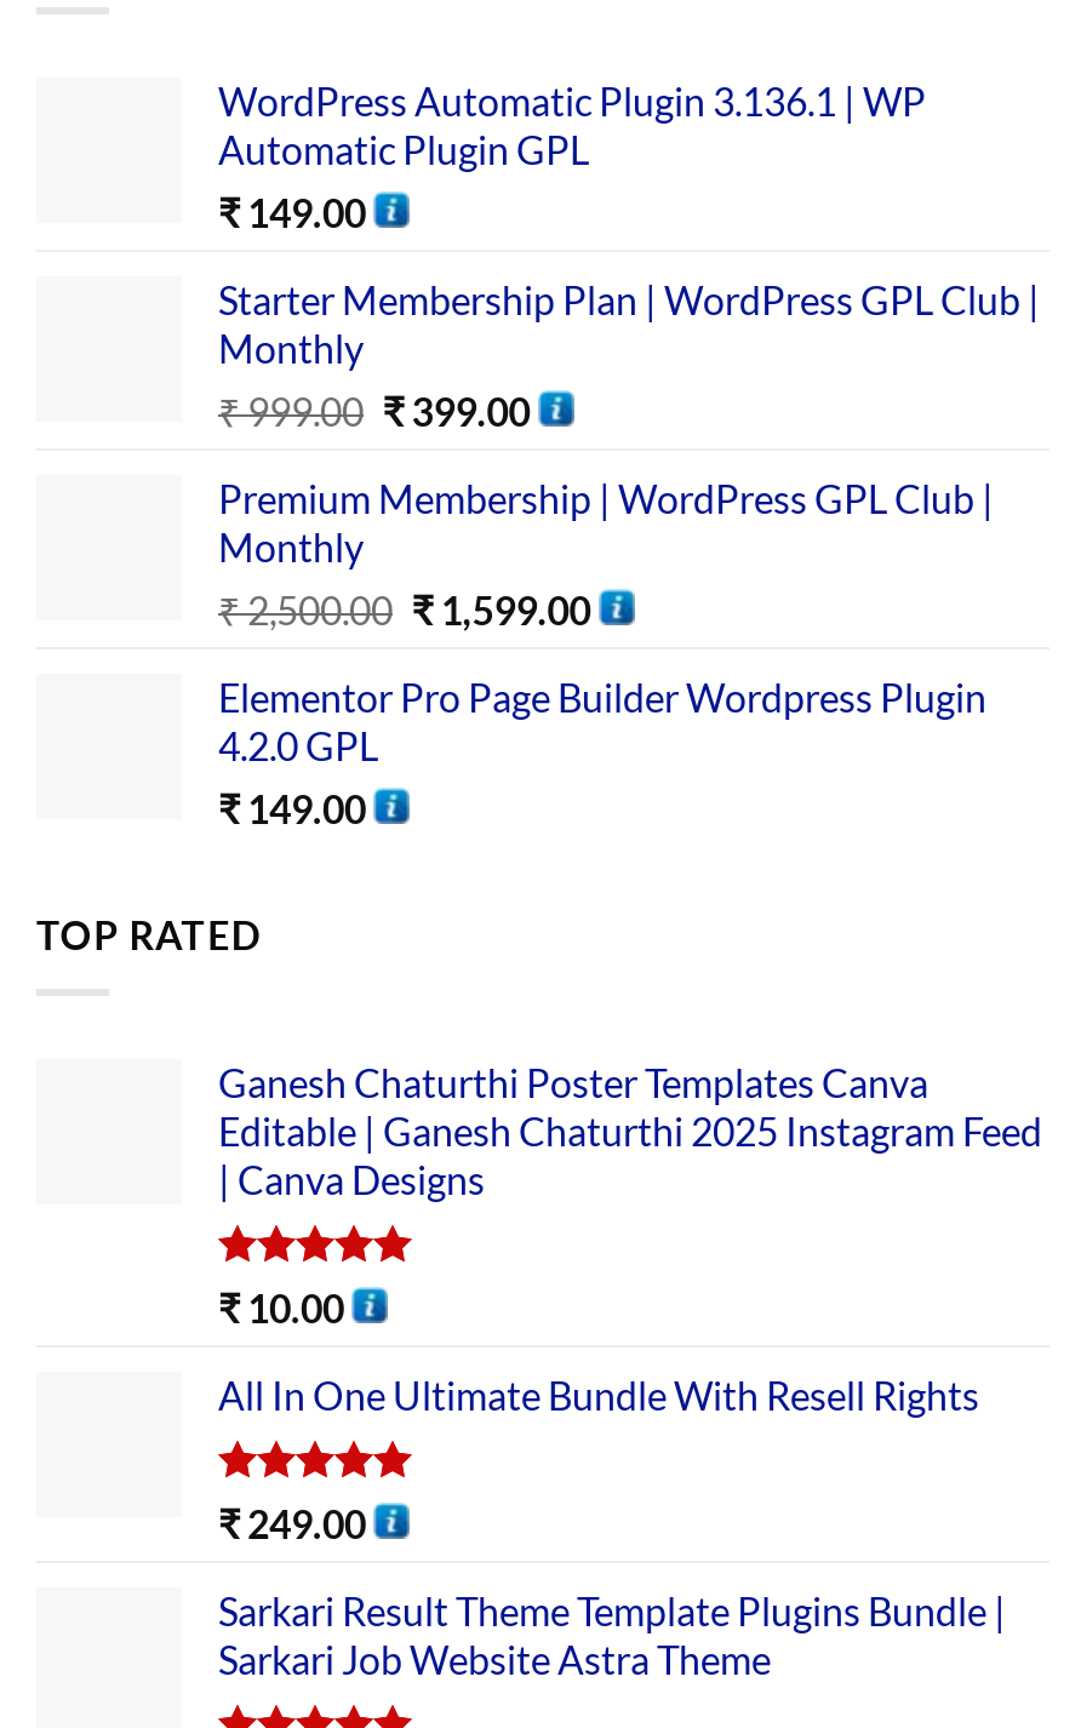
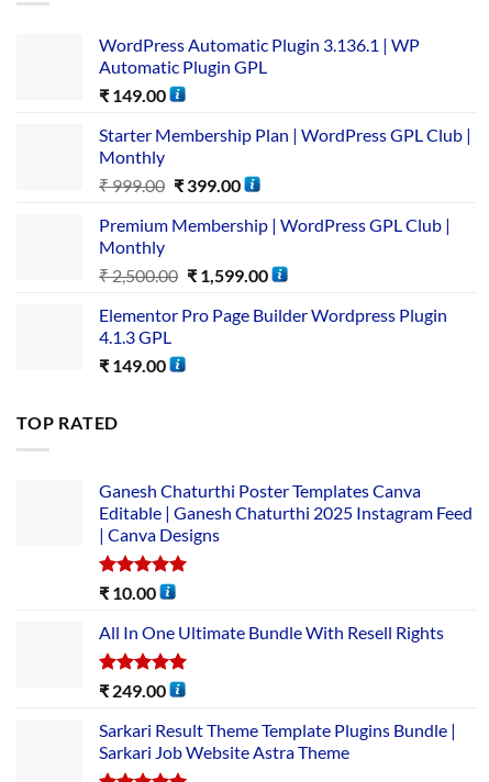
- 4.2.0 GPL
+ 4.1.3 GPL
